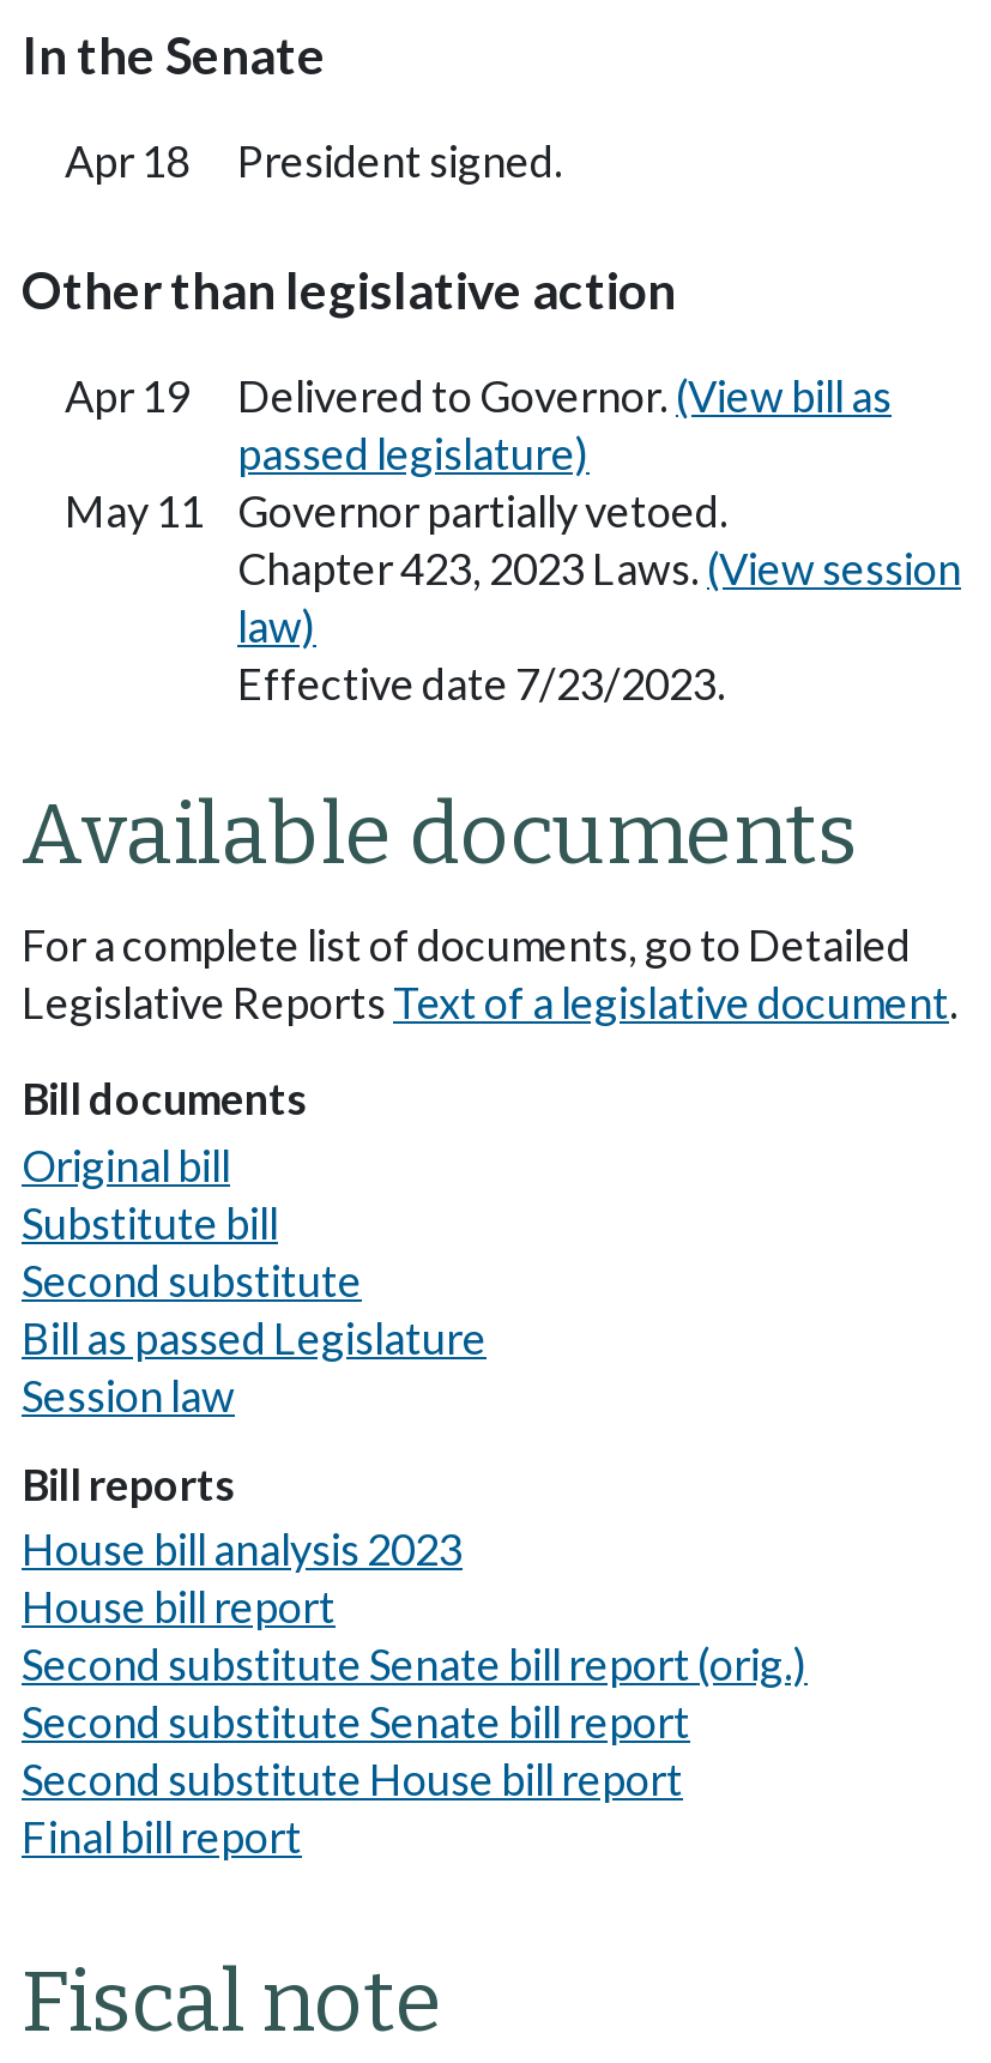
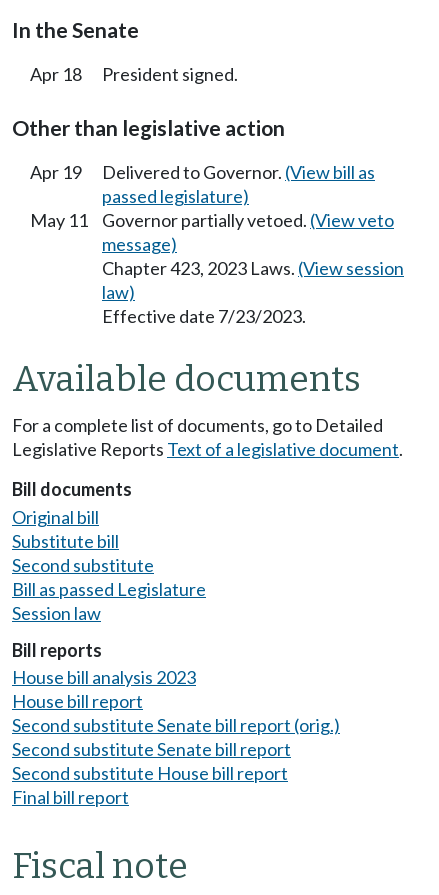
- Governor partially vetoed.
+ Governor partially vetoed. (View veto
+ message)
